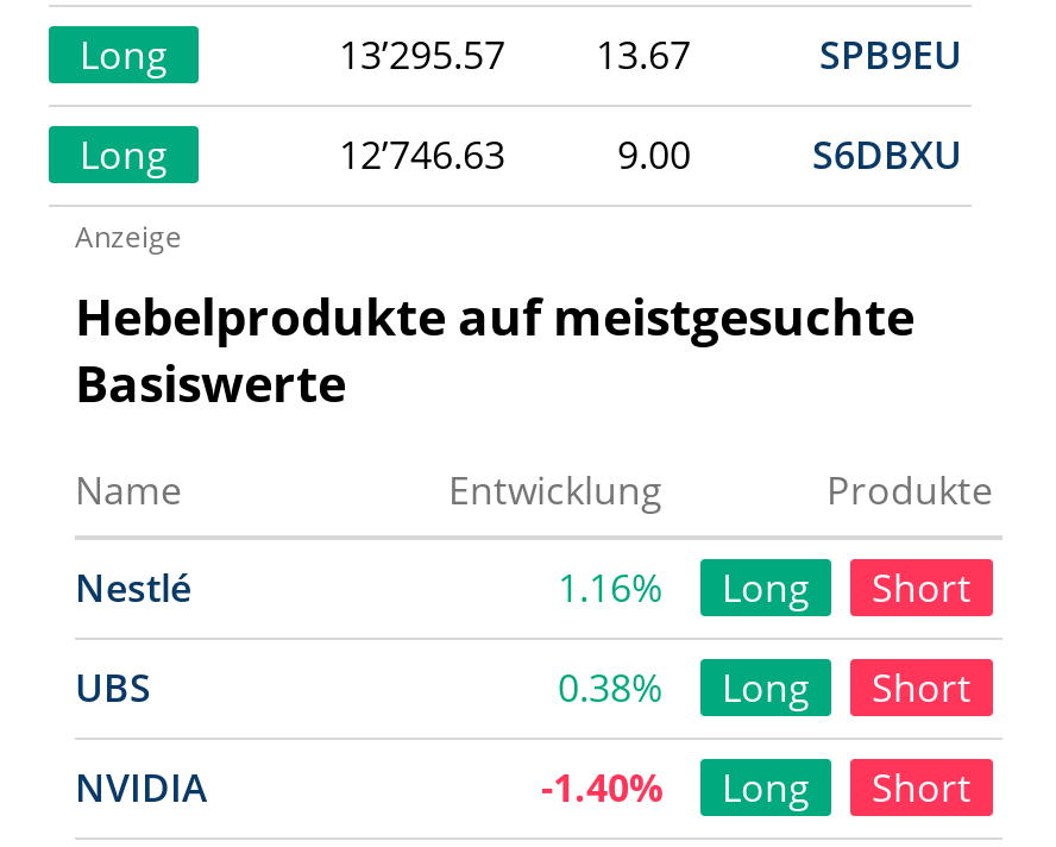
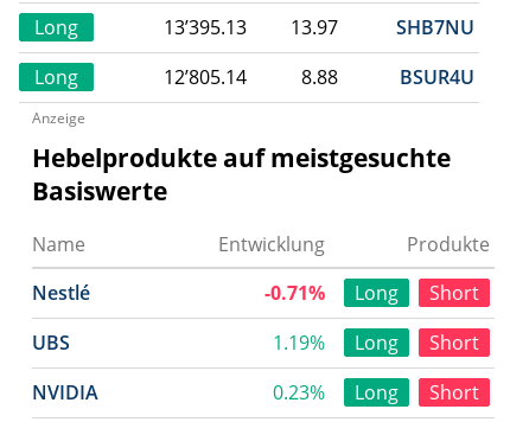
- 13’295.57
- 13.67
- SPB9EU
+ 13’395.13
+ 13.97
+ SHB7NU

- 12’746.63
- 9.00
- S6DBXU
+ 12’805.14
+ 8.88
+ BSUR4U

- 1.16% Long Short
+ -0.71% Long Short

- 0.38% Long Short
+ 1.19% Long Short

- -1.40% Long Short
+ 0.23% Long Short
